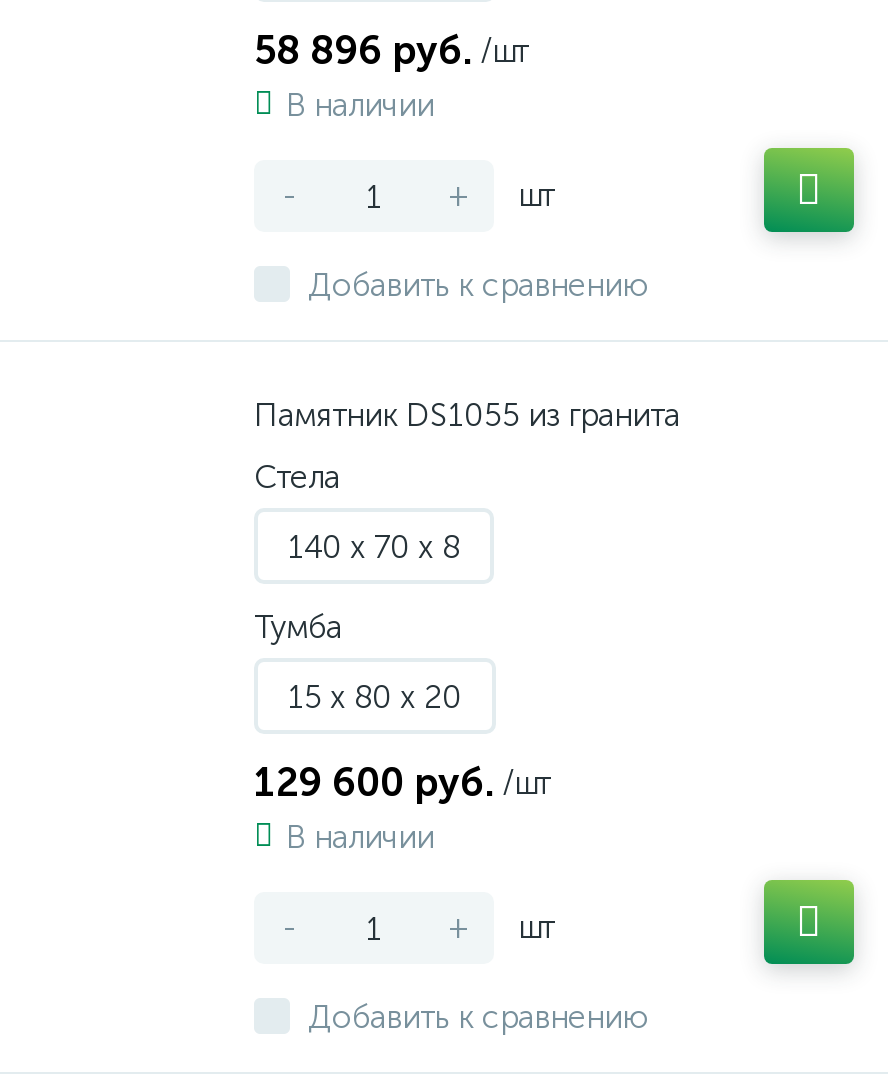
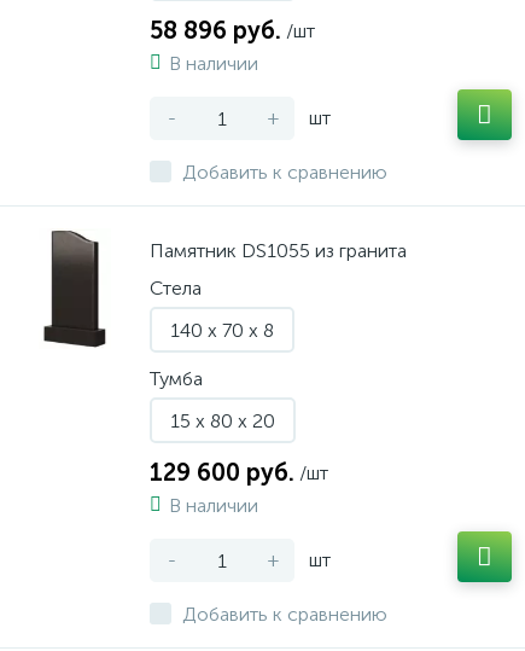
+ [image]
